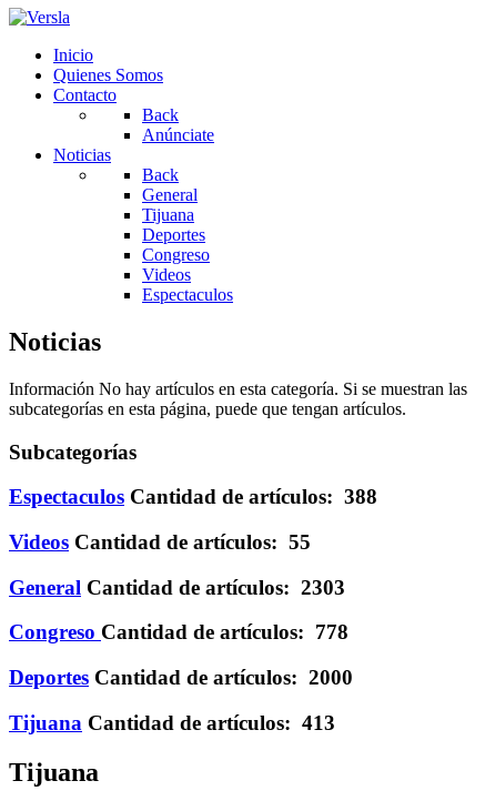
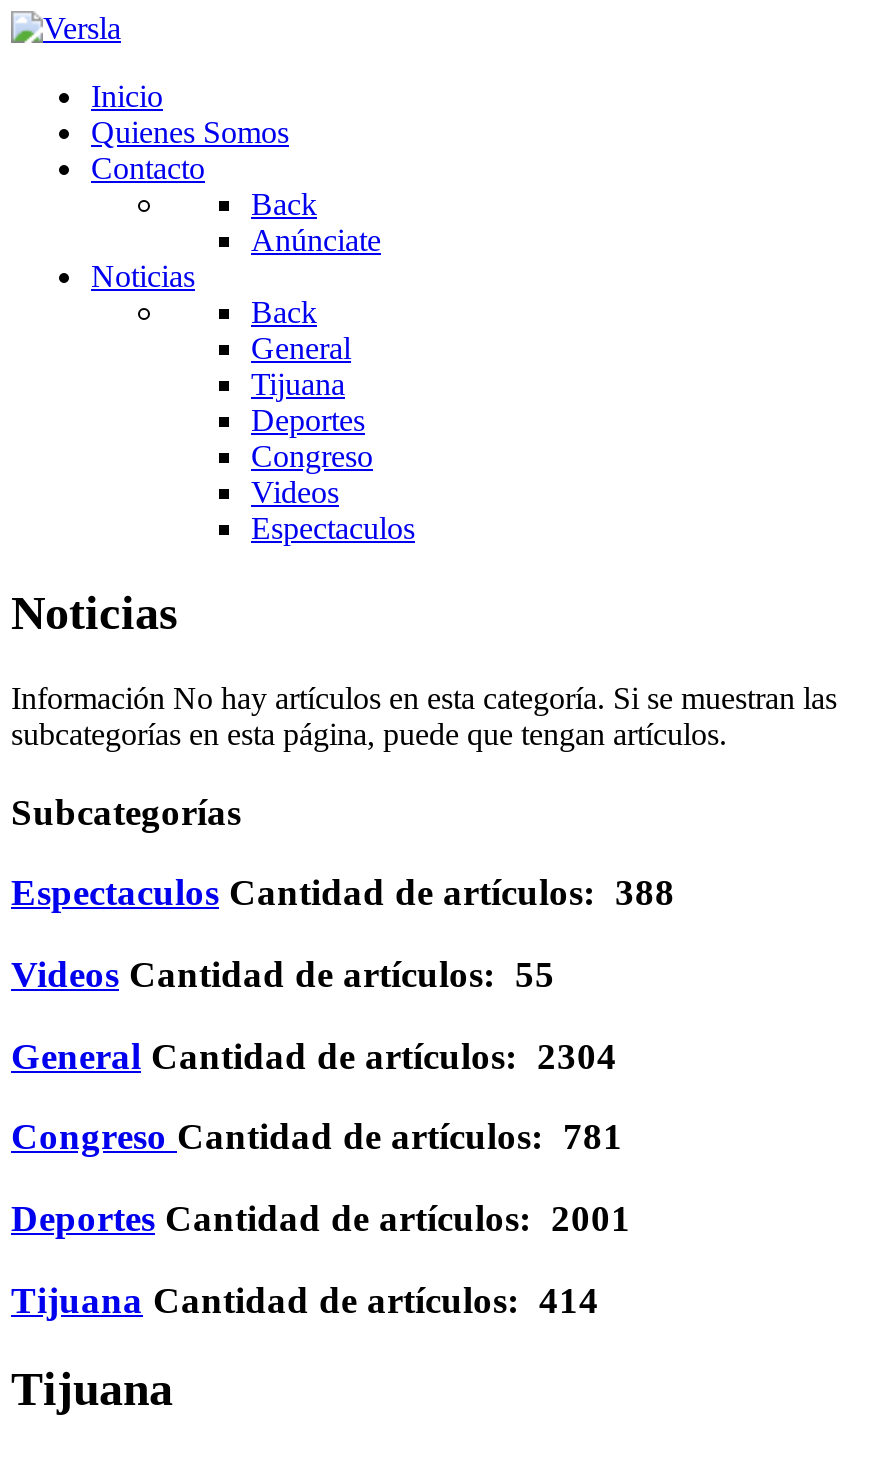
- General Cantidad de artículos: 2303
+ General Cantidad de artículos: 2304

- Congreso Cantidad de artículos: 778
+ Congreso Cantidad de artículos: 781

- Deportes Cantidad de artículos: 2000
+ Deportes Cantidad de artículos: 2001

- Tijuana Cantidad de artículos: 413
+ Tijuana Cantidad de artículos: 414
